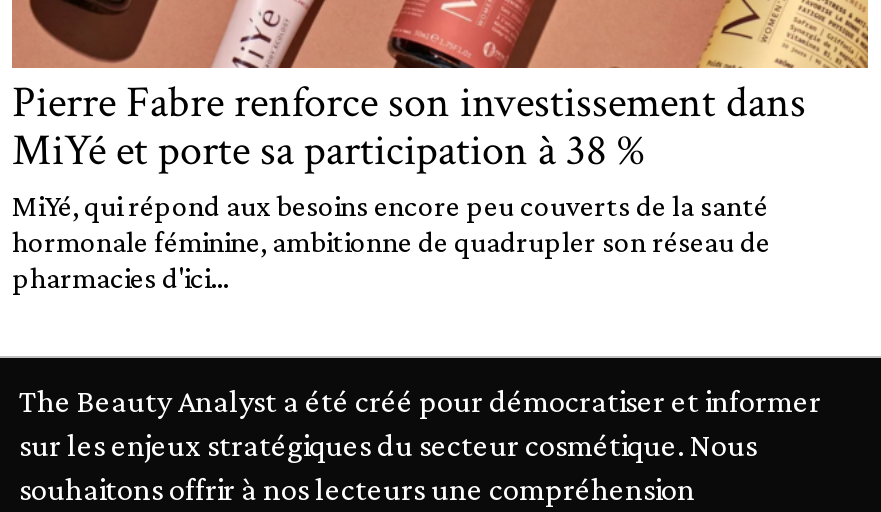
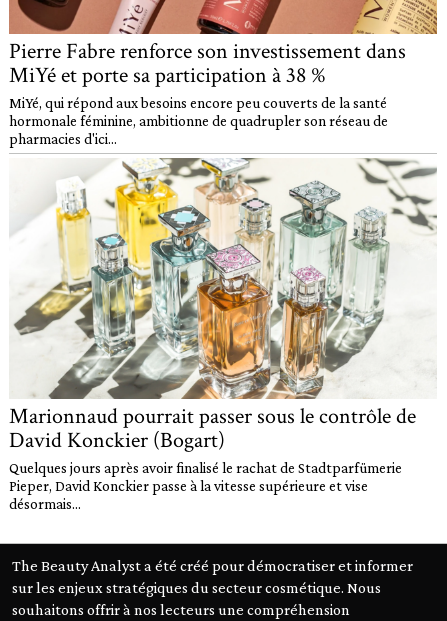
+ [image]
+ Marionnaud pourrait passer sous le contrôle de
+ David Konckier (Bogart)
+ Quelques jours après avoir finalisé le rachat de Stadtparfümerie
+ Pieper, David Konckier passe à la vitesse supérieure et vise
+ désormais...
